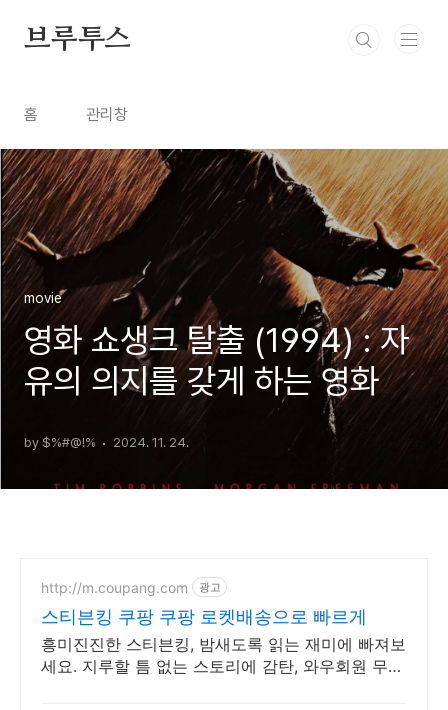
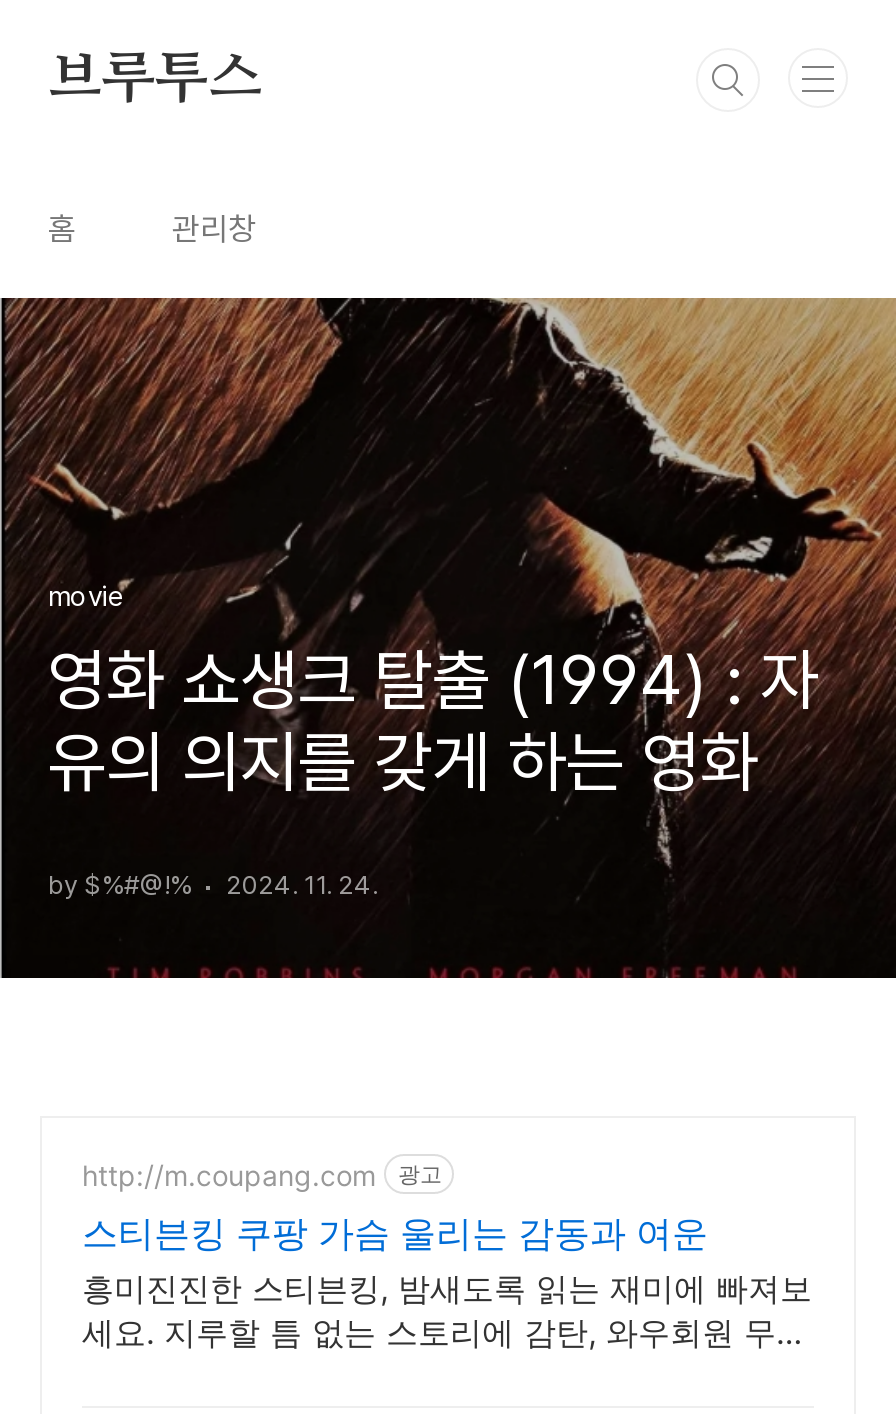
- 스티븐킹 쿠팡 쿠팡 로켓배송으로 빠르게
+ 스티븐킹 쿠팡 가슴 울리는 감동과 여운
